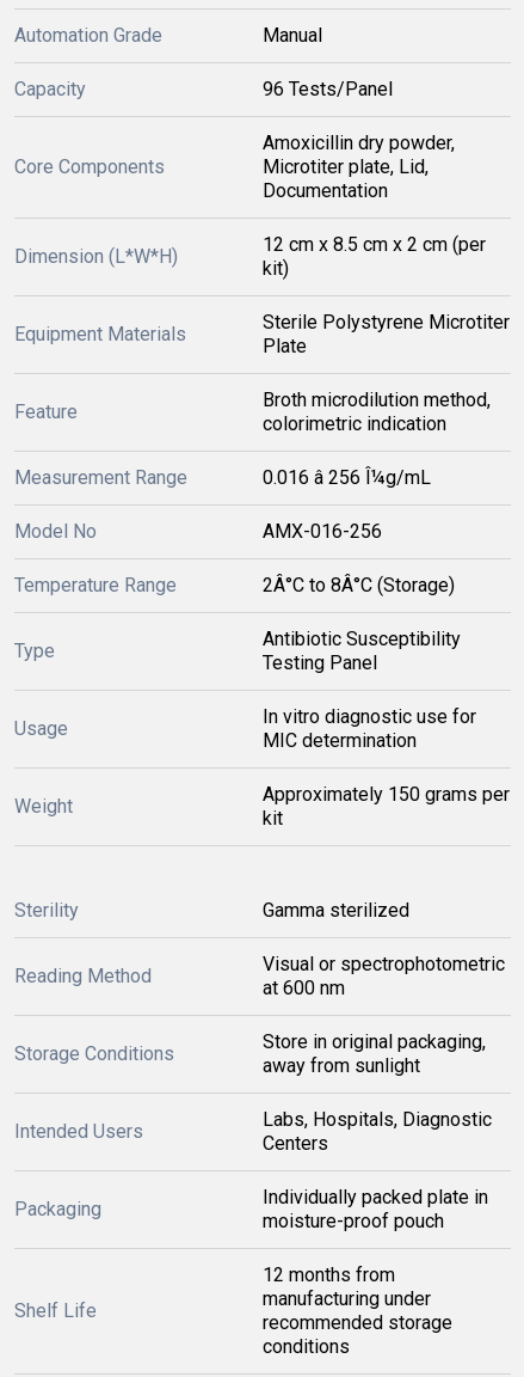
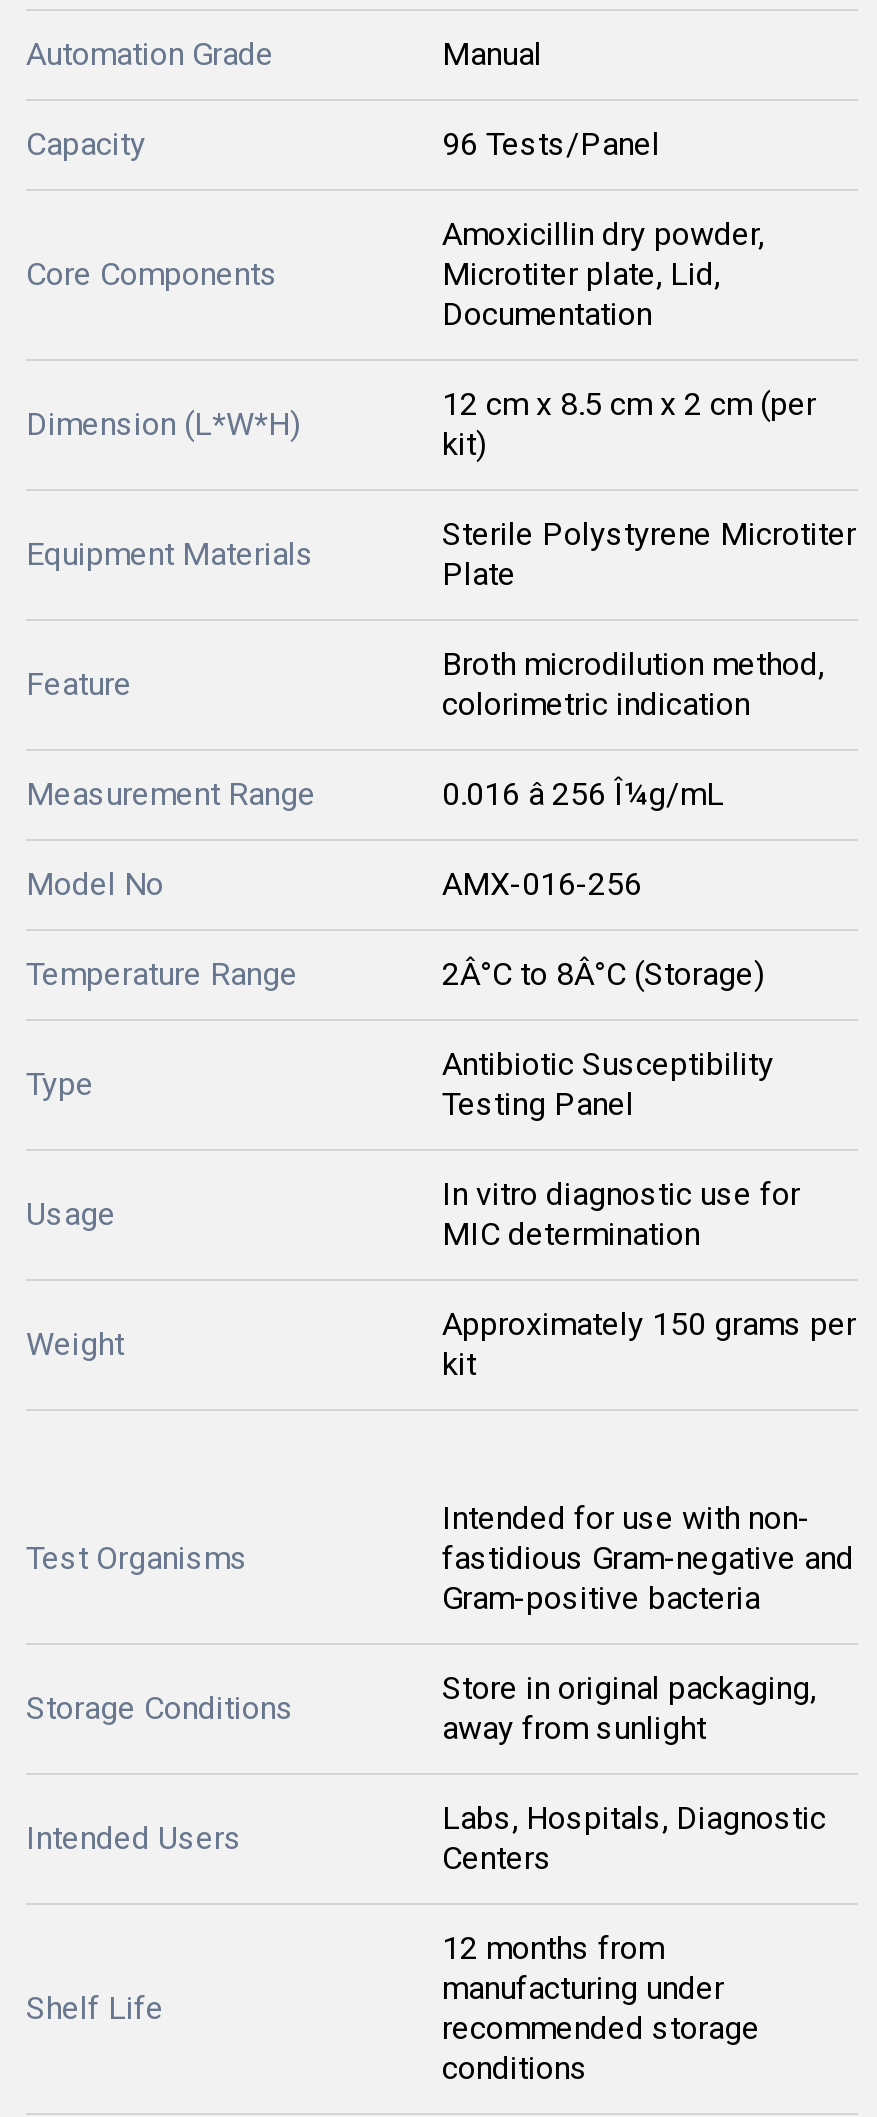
- Sterility
- Gamma sterilized
- Reading Method
+ Test Organisms

- Visual or spectrophotometric
- at 600 nm
+ Intended for use with non-
+ fastidious Gram-negative and
+ Gram-positive bacteria

- Individually packed plate in
- moisture-proof pouch

- Packaging
